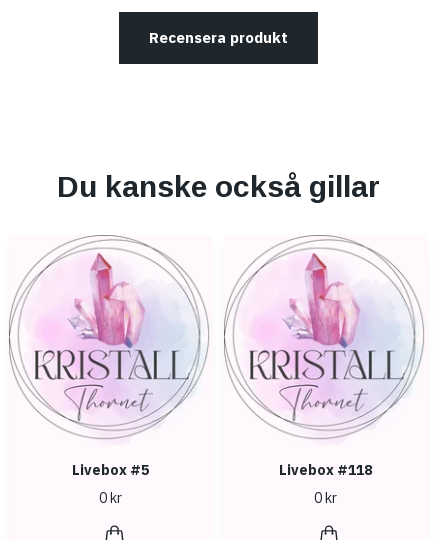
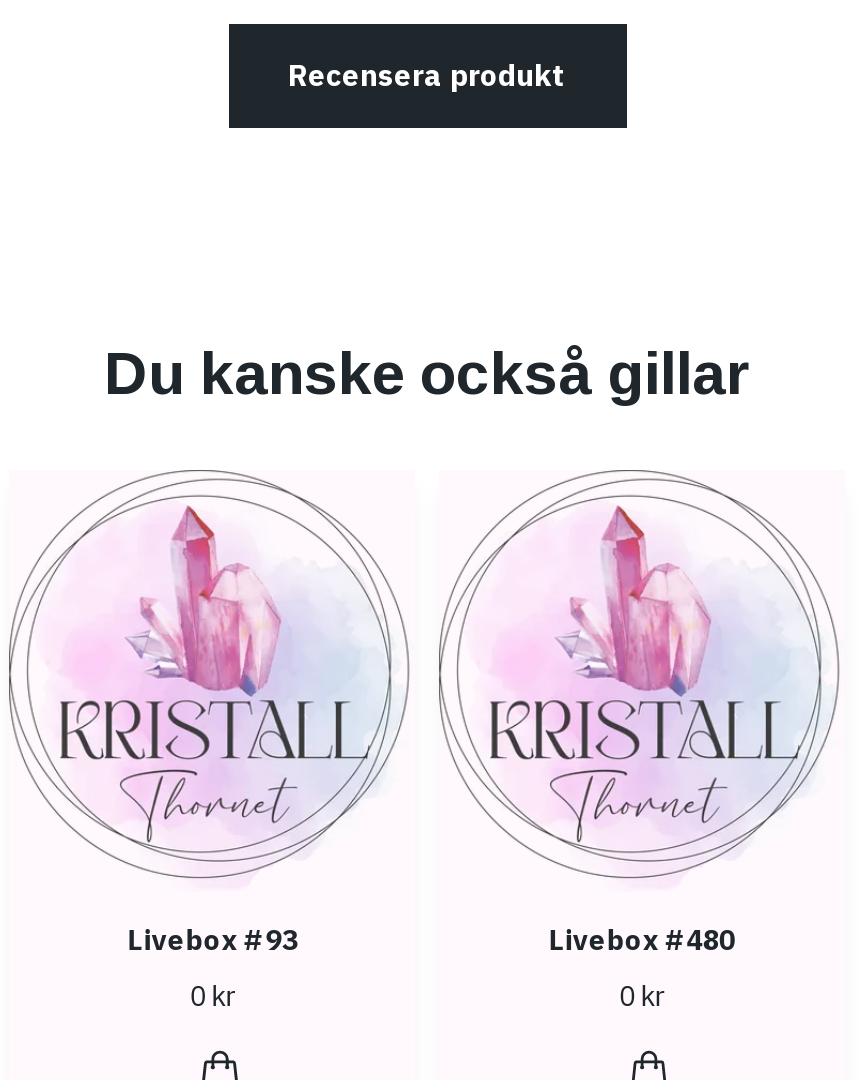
- Livebox #5
+ Livebox #93

- Livebox #118
+ Livebox #480
